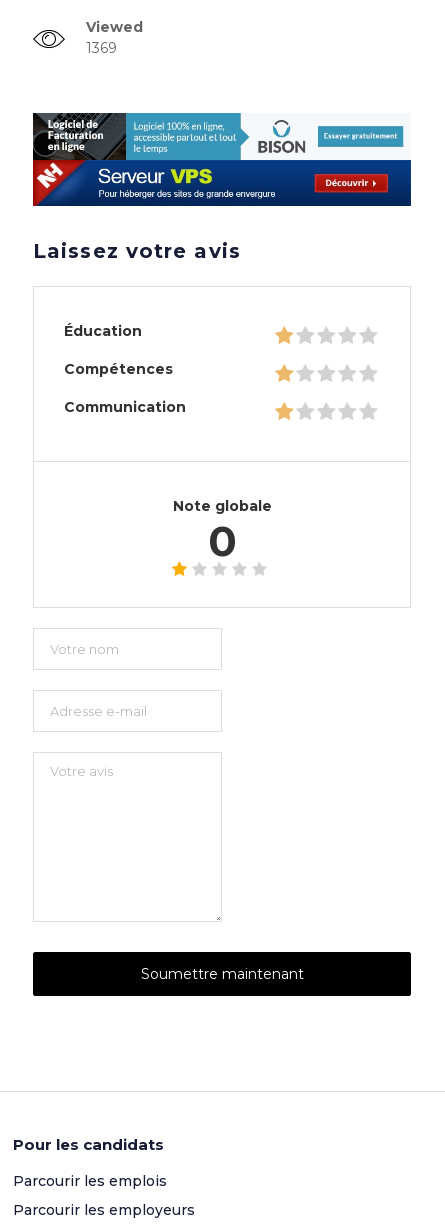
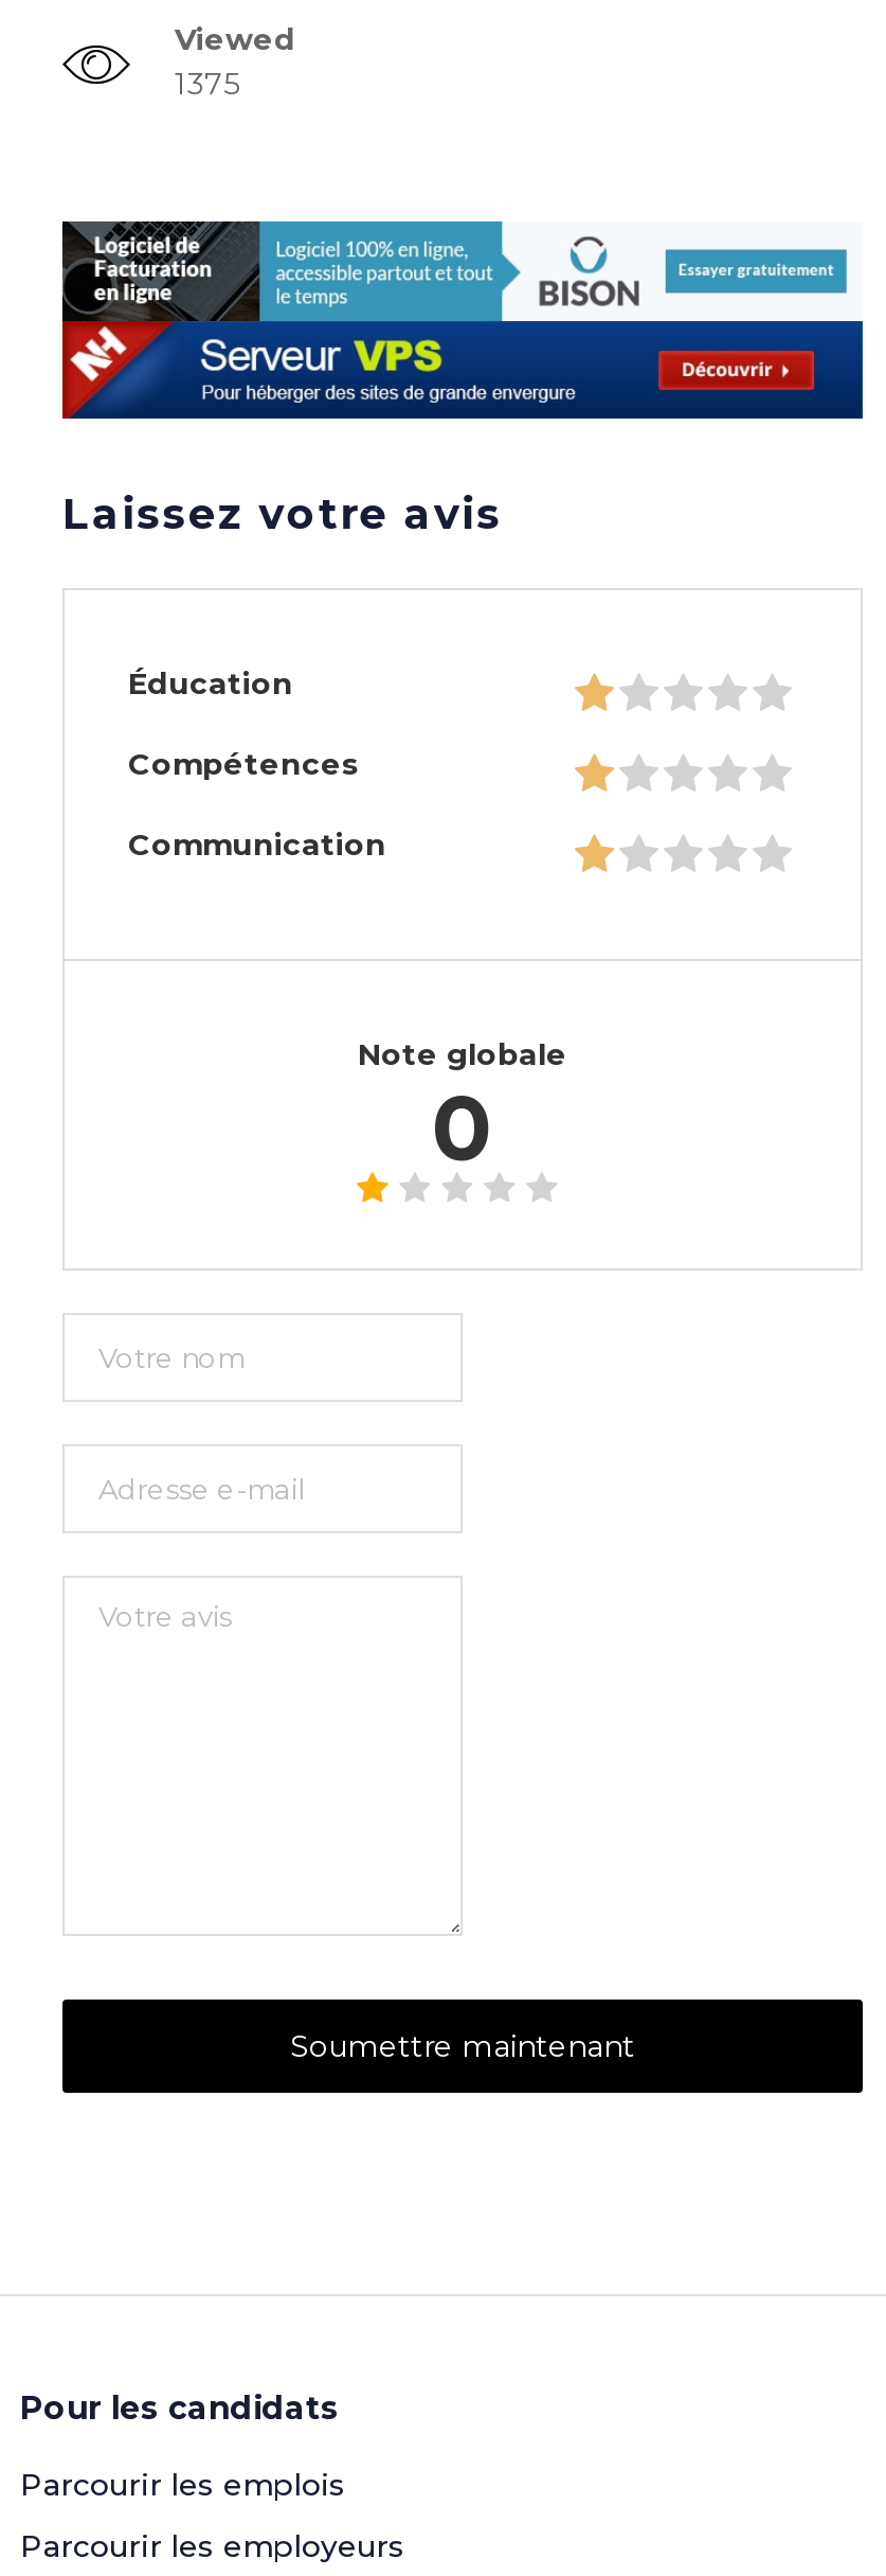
- 1369
+ 1375
